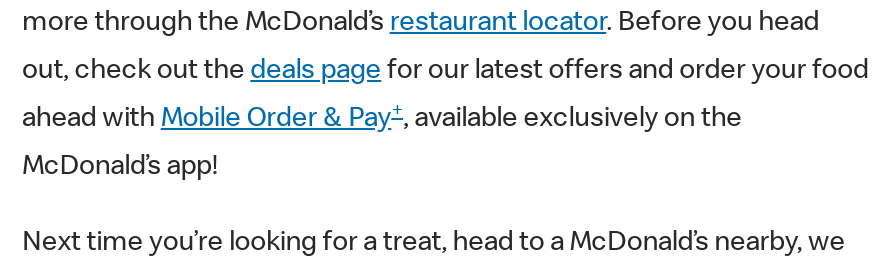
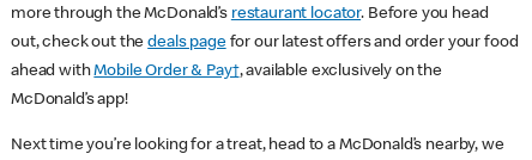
- ahead with Mobile Order & Pay+, available exclusively on the
+ ahead with Mobile Order & Pay†, available exclusively on the
